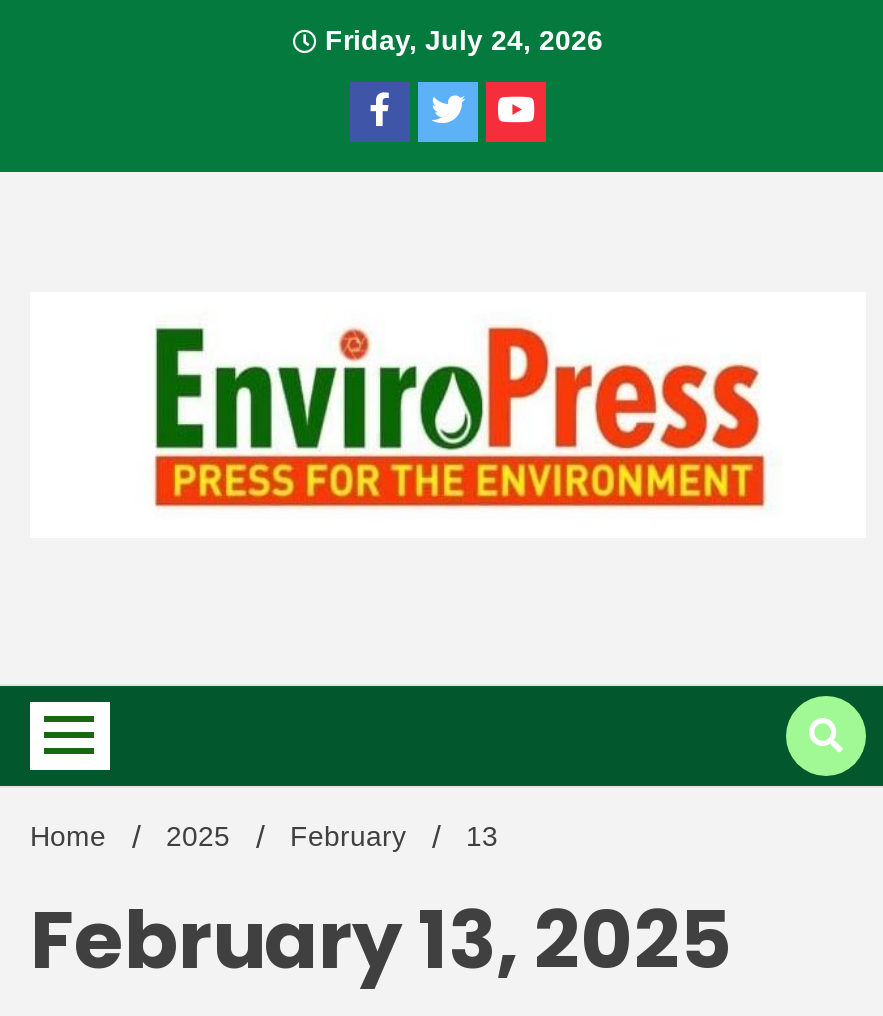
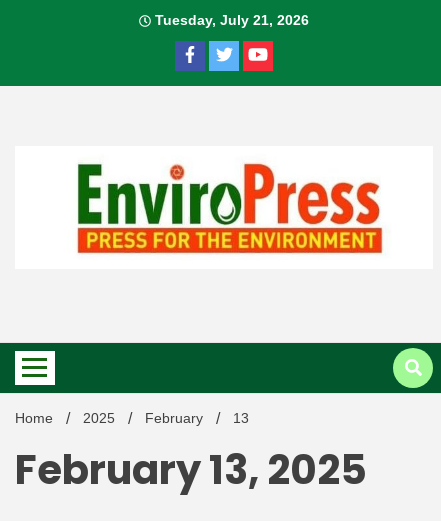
- Friday, July 24, 2026
+ Tuesday, July 21, 2026
